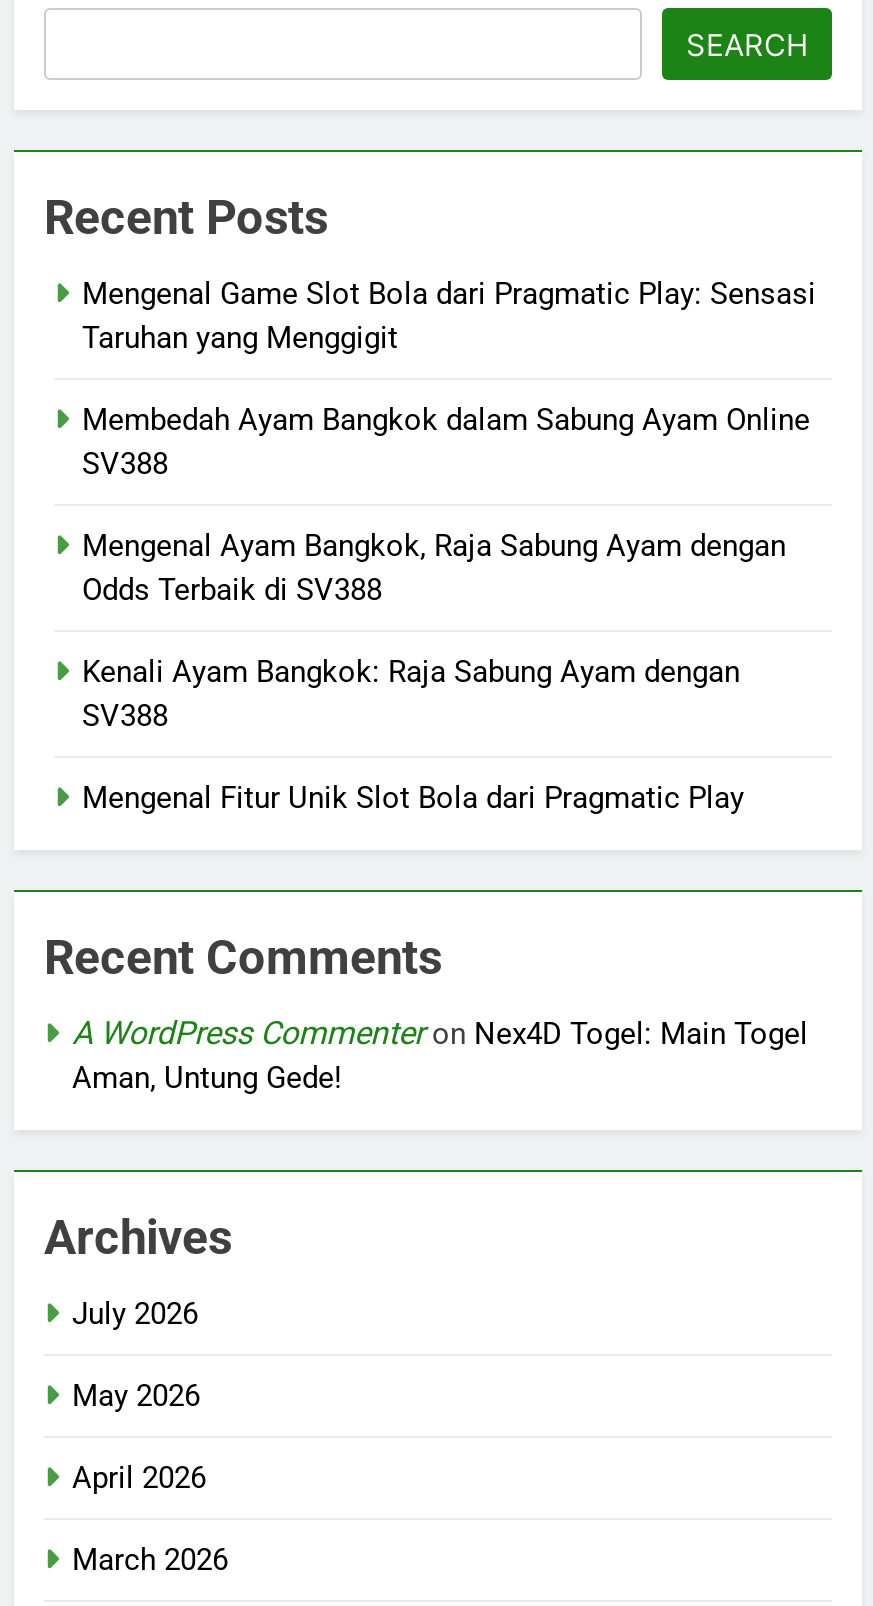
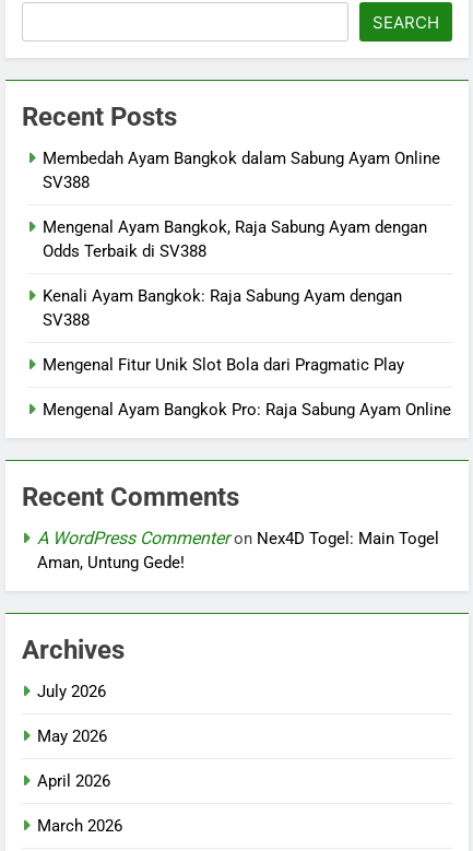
- Mengenal Game Slot Bola dari Pragmatic Play: Sensasi
- Taruhan yang Menggigit

moved up: Membedah Ayam Bangkok dalam Sabung Ayam Online | SV388 | Mengenal Ayam Bangkok, Raja Sabung Ayam dengan | Odds Terbaik di SV388 | Kenali Ayam Bangkok: Raja Sabung Ayam dengan | SV388 | Mengenal Fitur Unik Slot Bola dari Pragmatic Play

+ Mengenal Ayam Bangkok Pro: Raja Sabung Ayam Online
